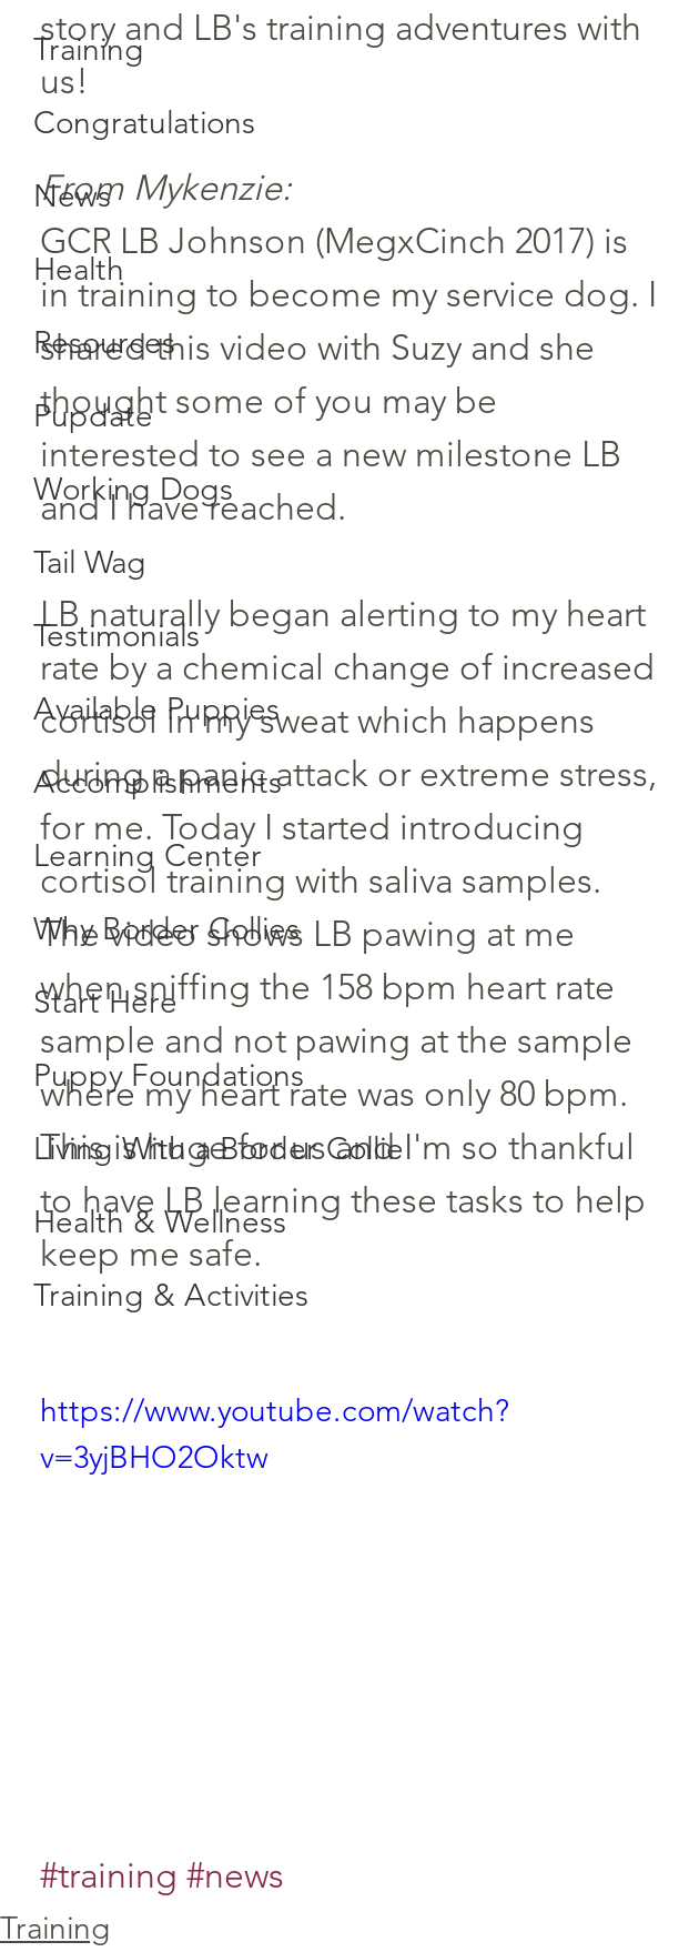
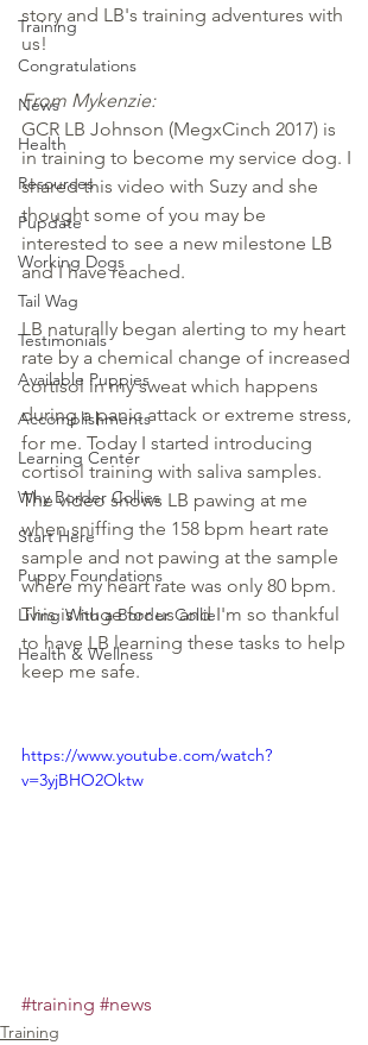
- Training & Activities
